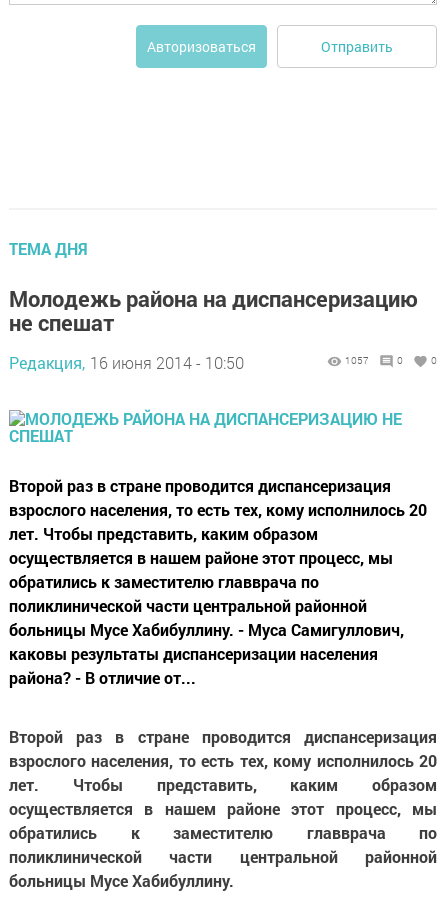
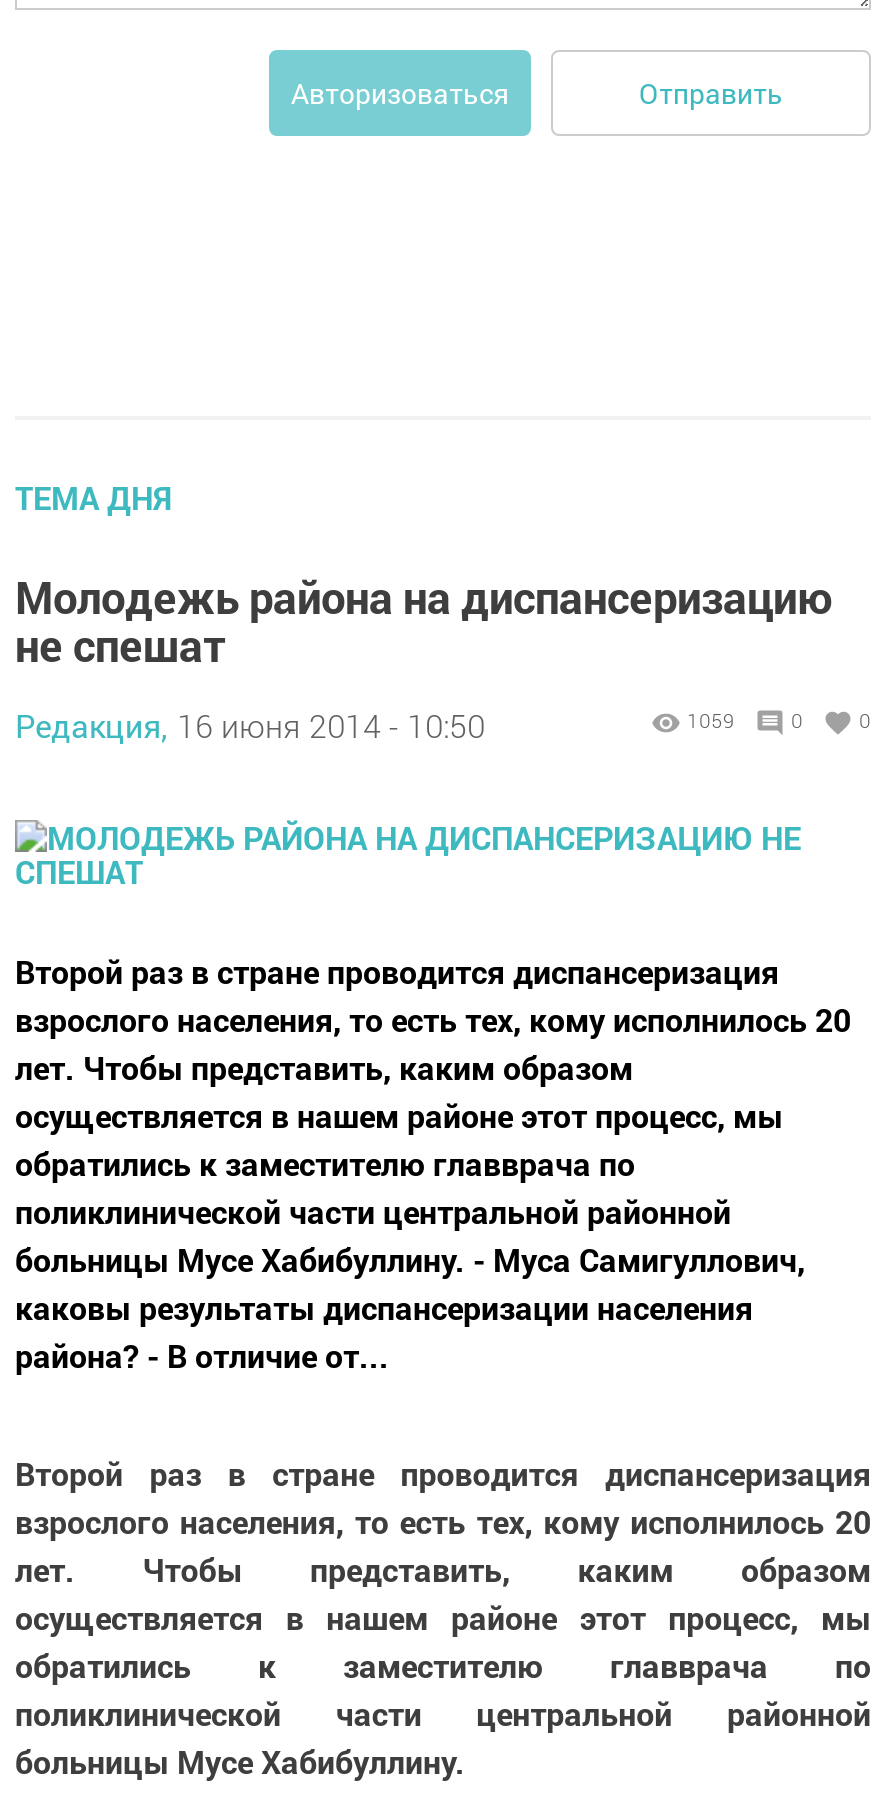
- 1057
+ 1059
